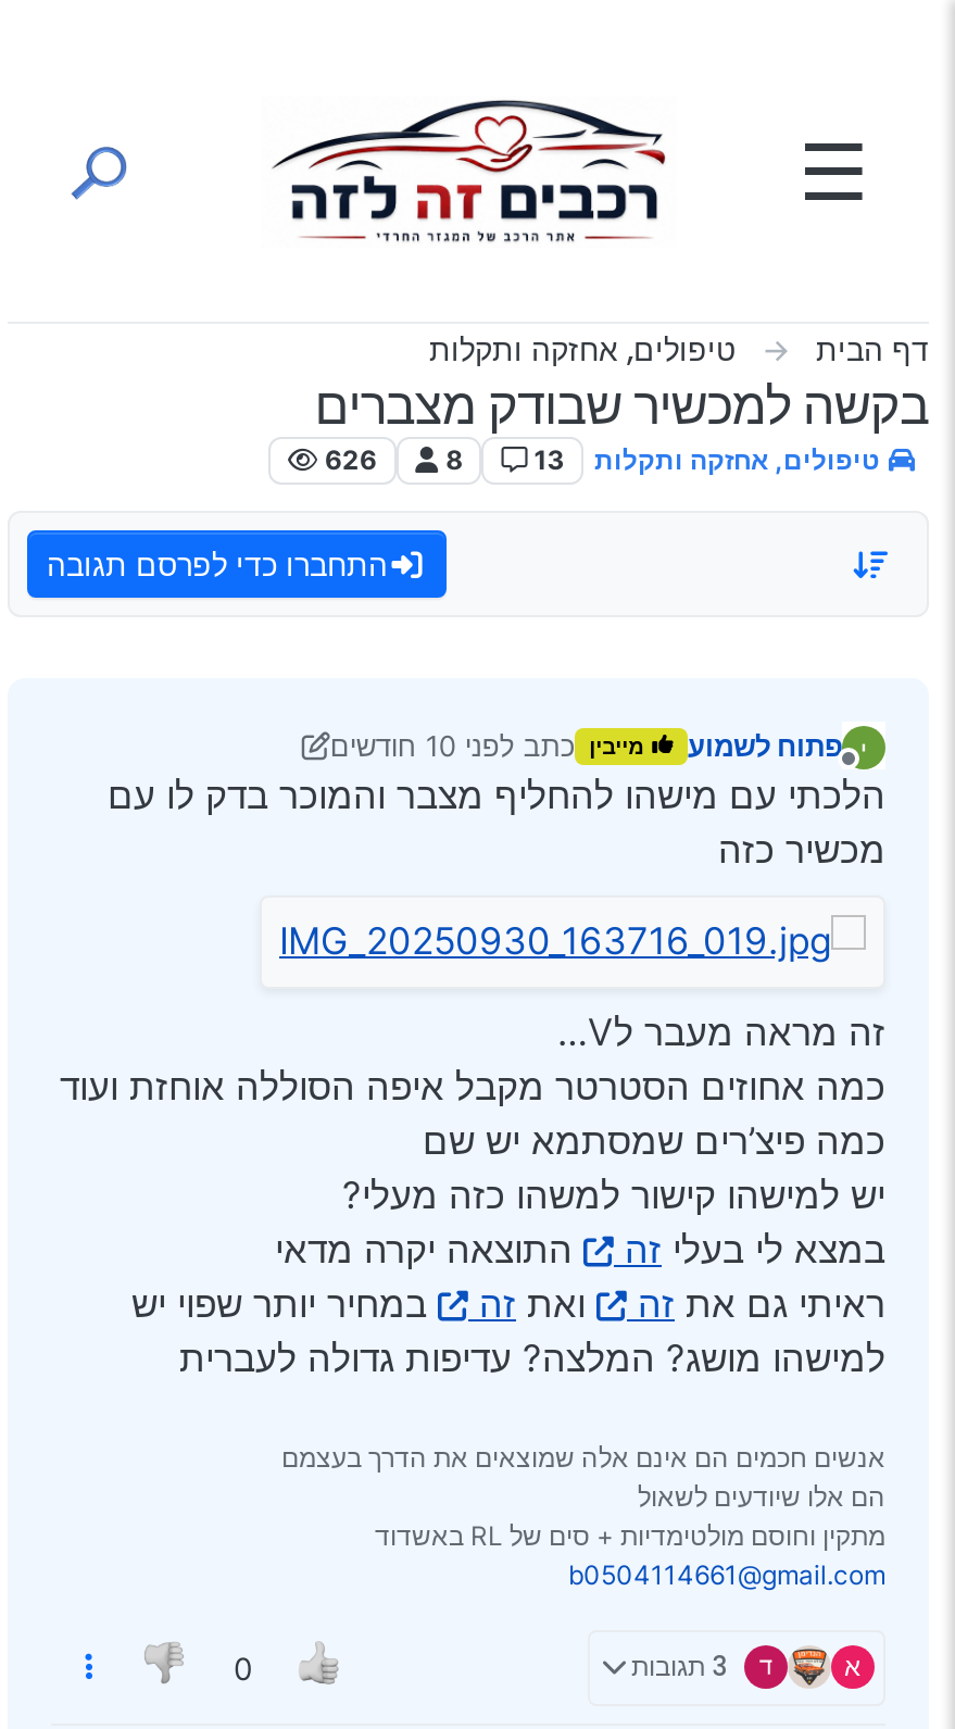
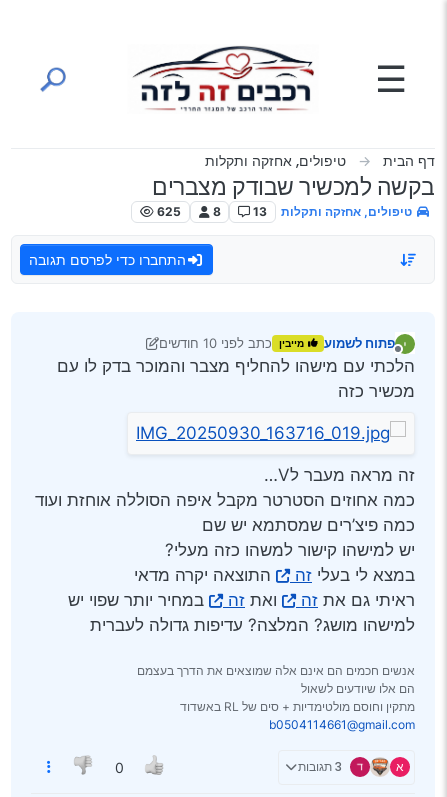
- 626
+ 625
